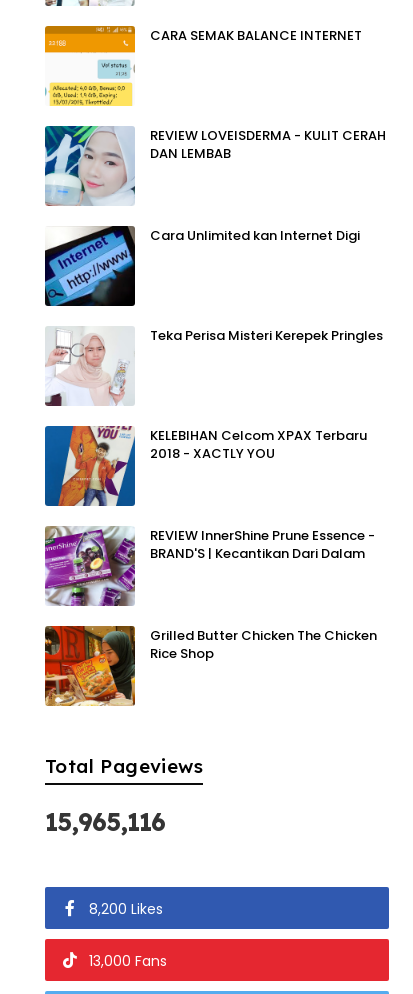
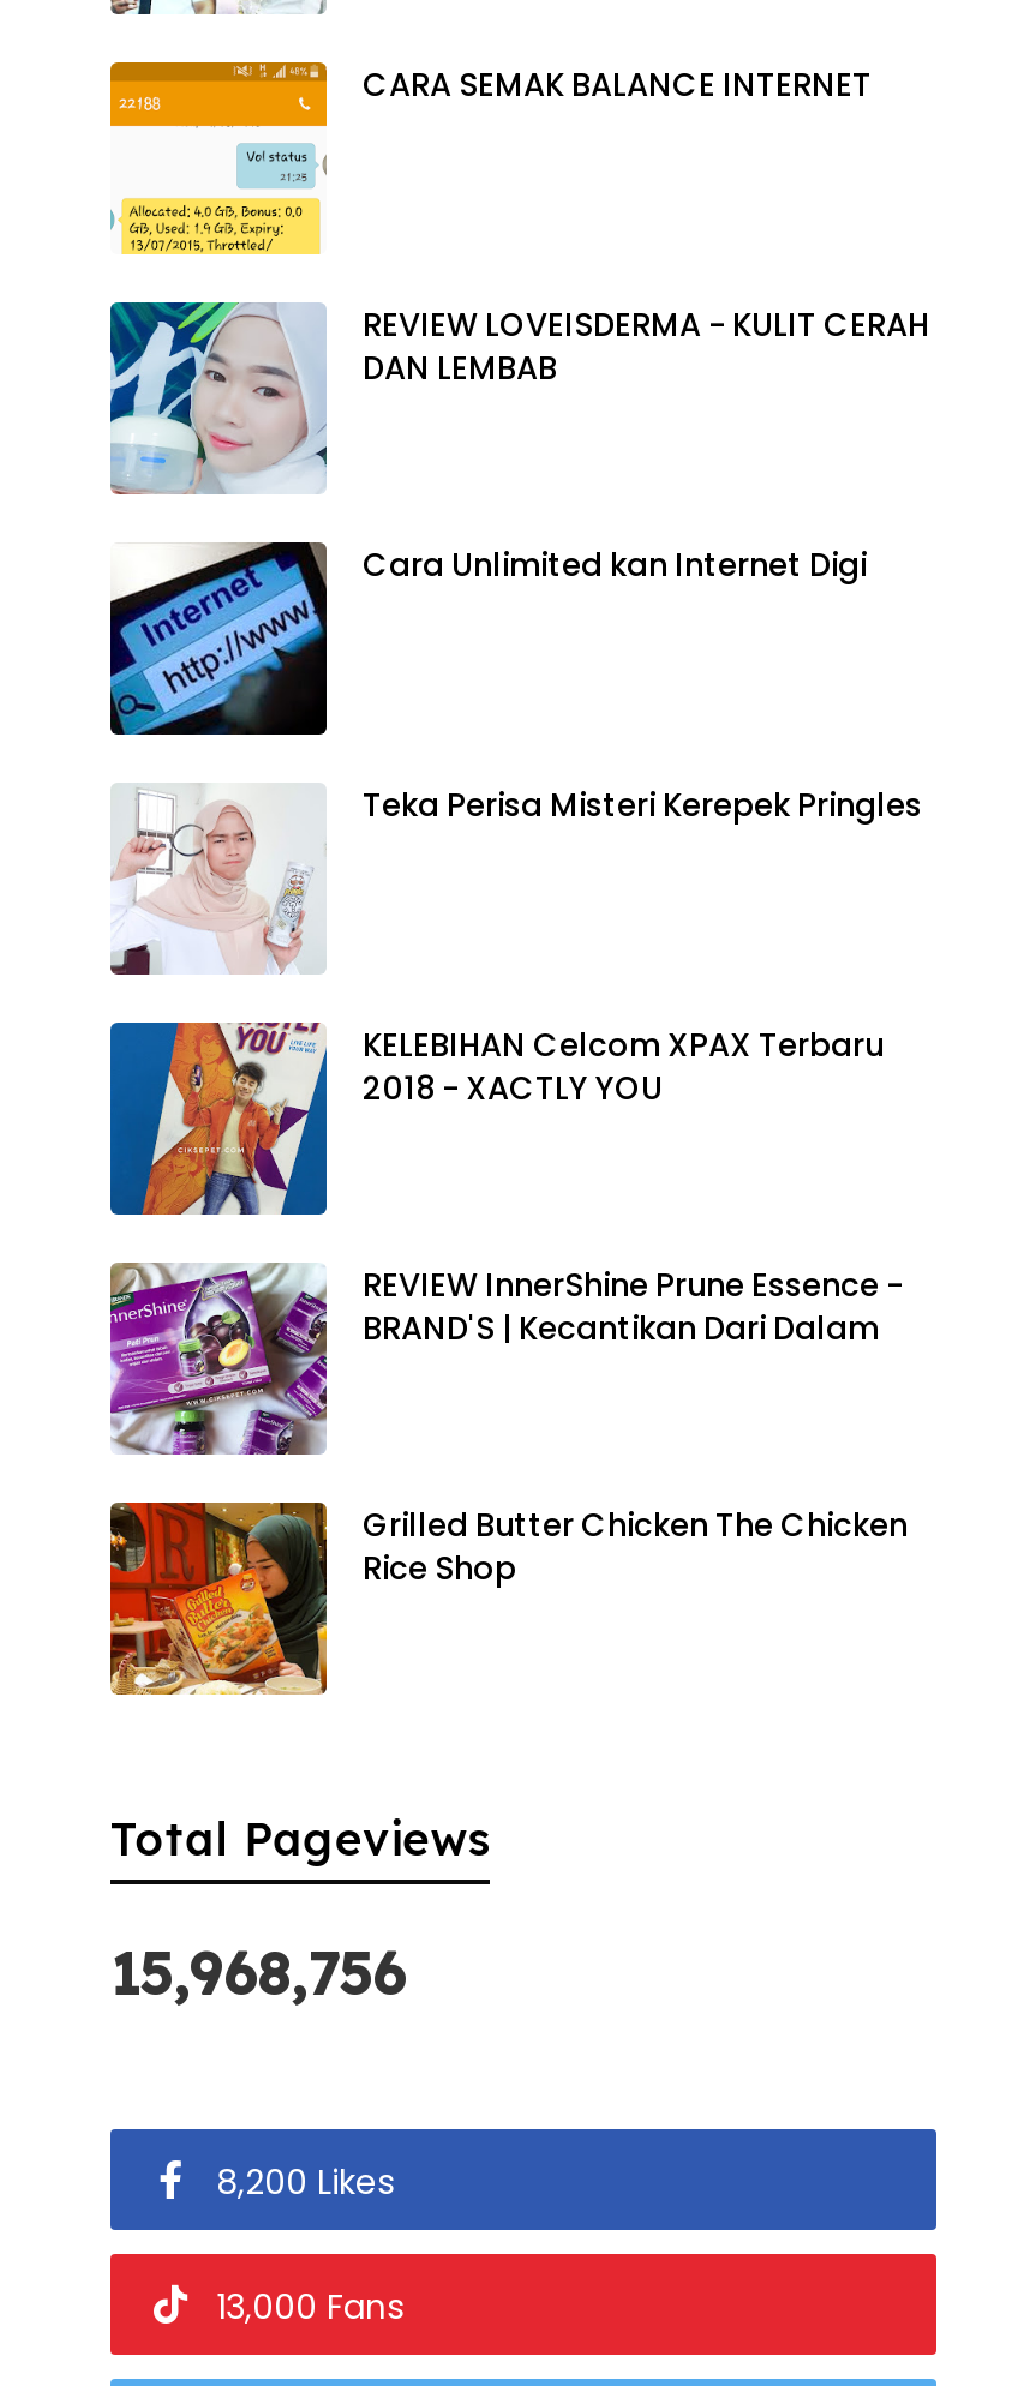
- 15,965,116
+ 15,968,756
